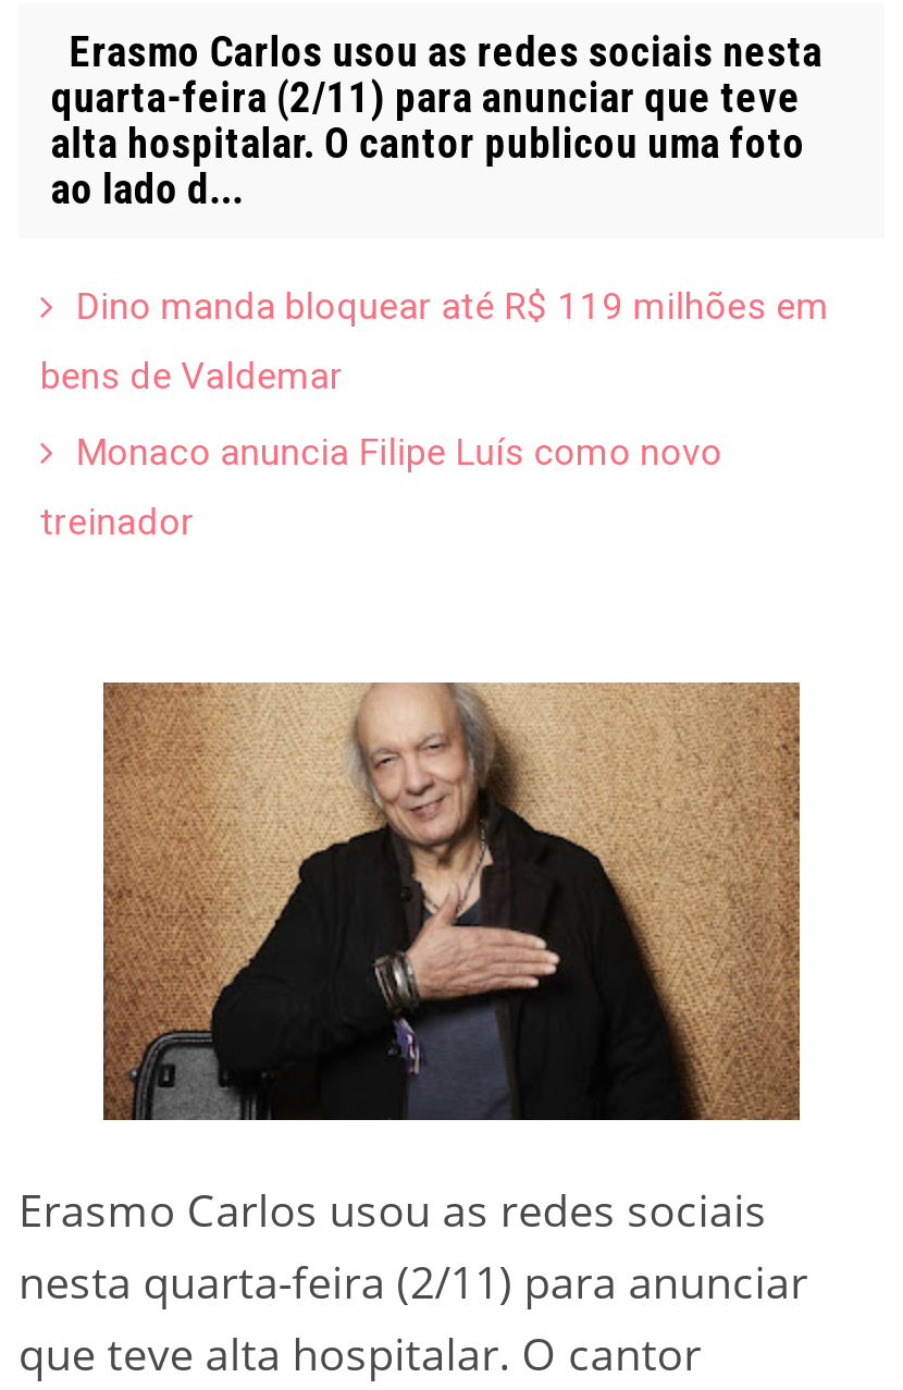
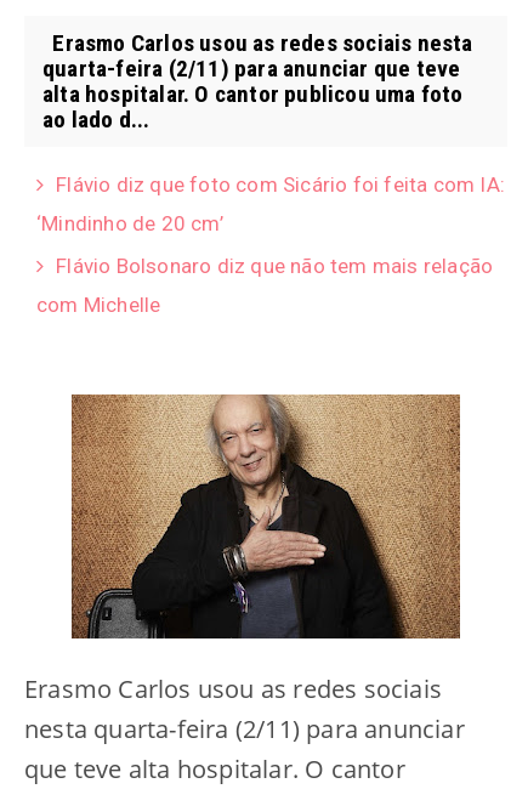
- Dino manda bloquear até R$ 119 milhões em
+ Flávio diz que foto com Sicário foi feita com IA:

- bens de Valdemar
+ ‘Mindinho de 20 cm’

- Monaco anuncia Filipe Luís como novo
+ Flávio Bolsonaro diz que não tem mais relação

- treinador
+ com Michelle
